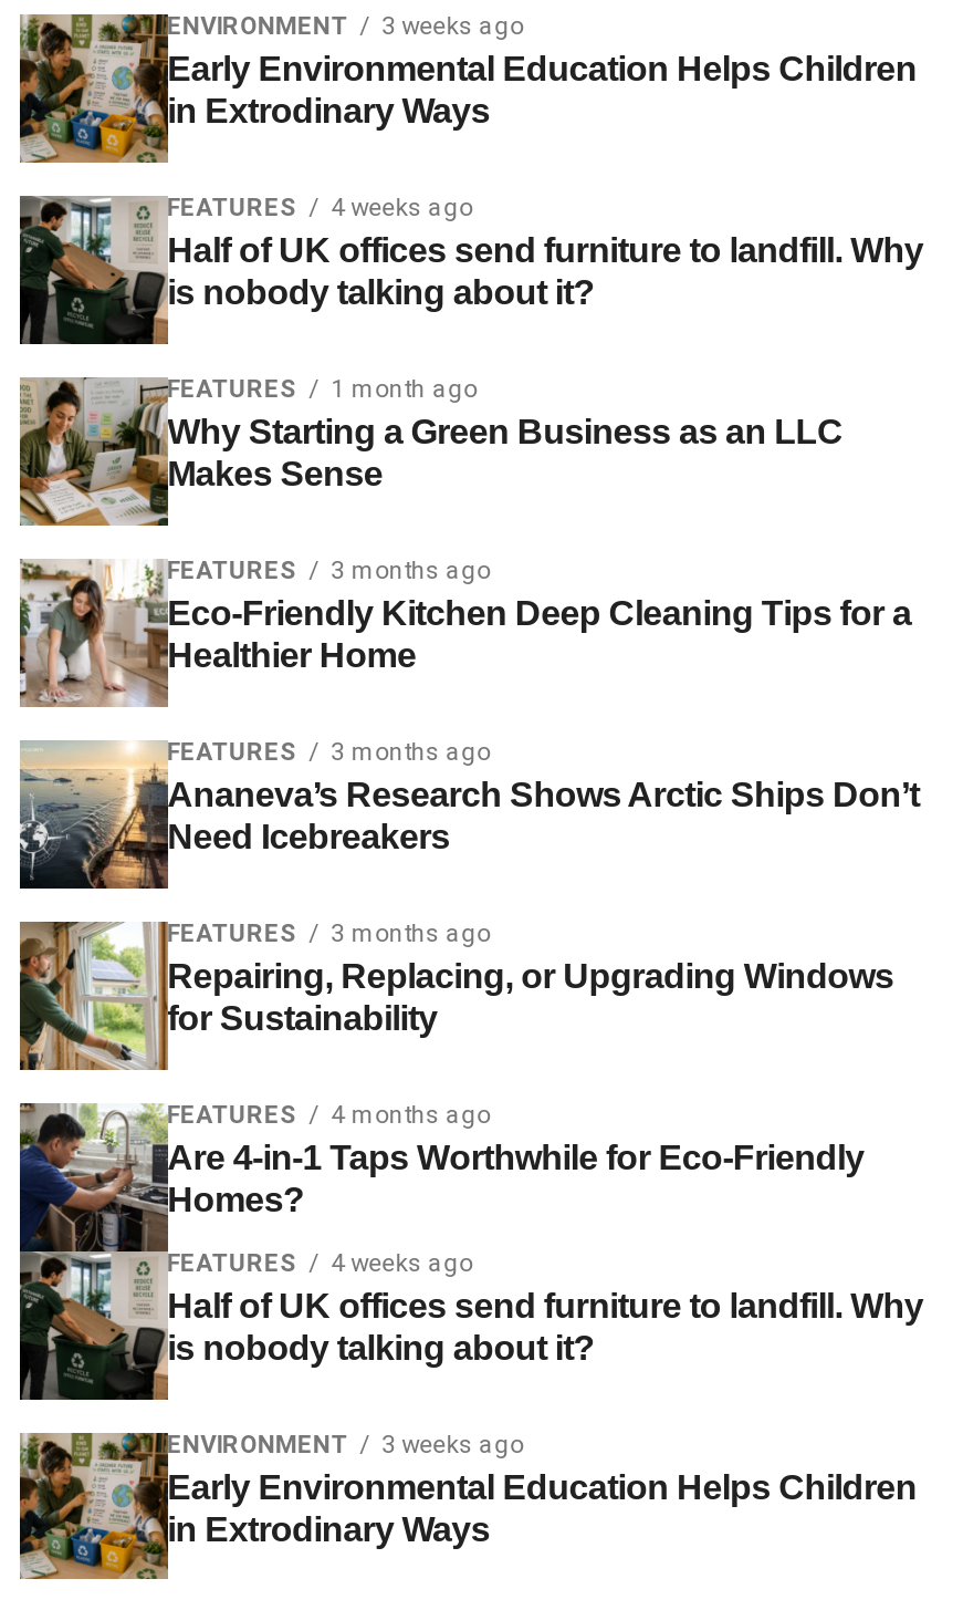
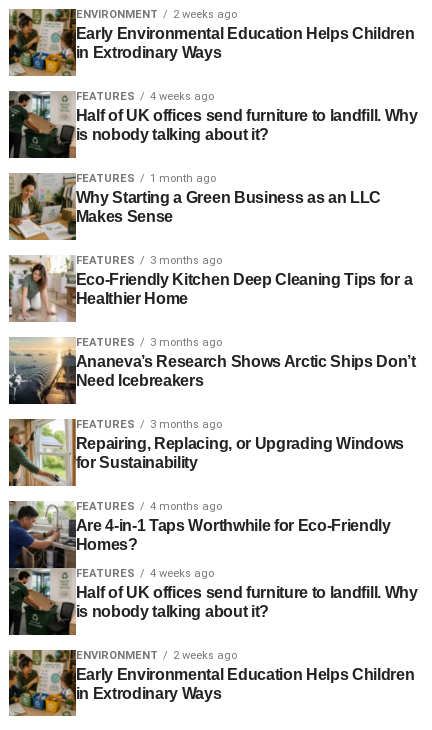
- ENVIRONMENT 3 weeks ago
+ ENVIRONMENT 2 weeks ago

- ENVIRONMENT 3 weeks ago
+ ENVIRONMENT 2 weeks ago
